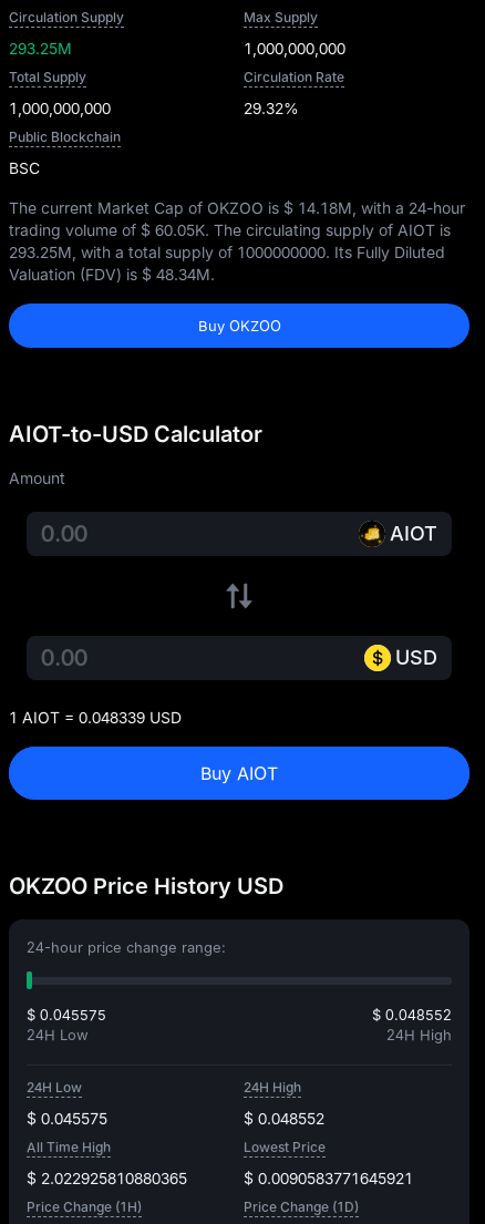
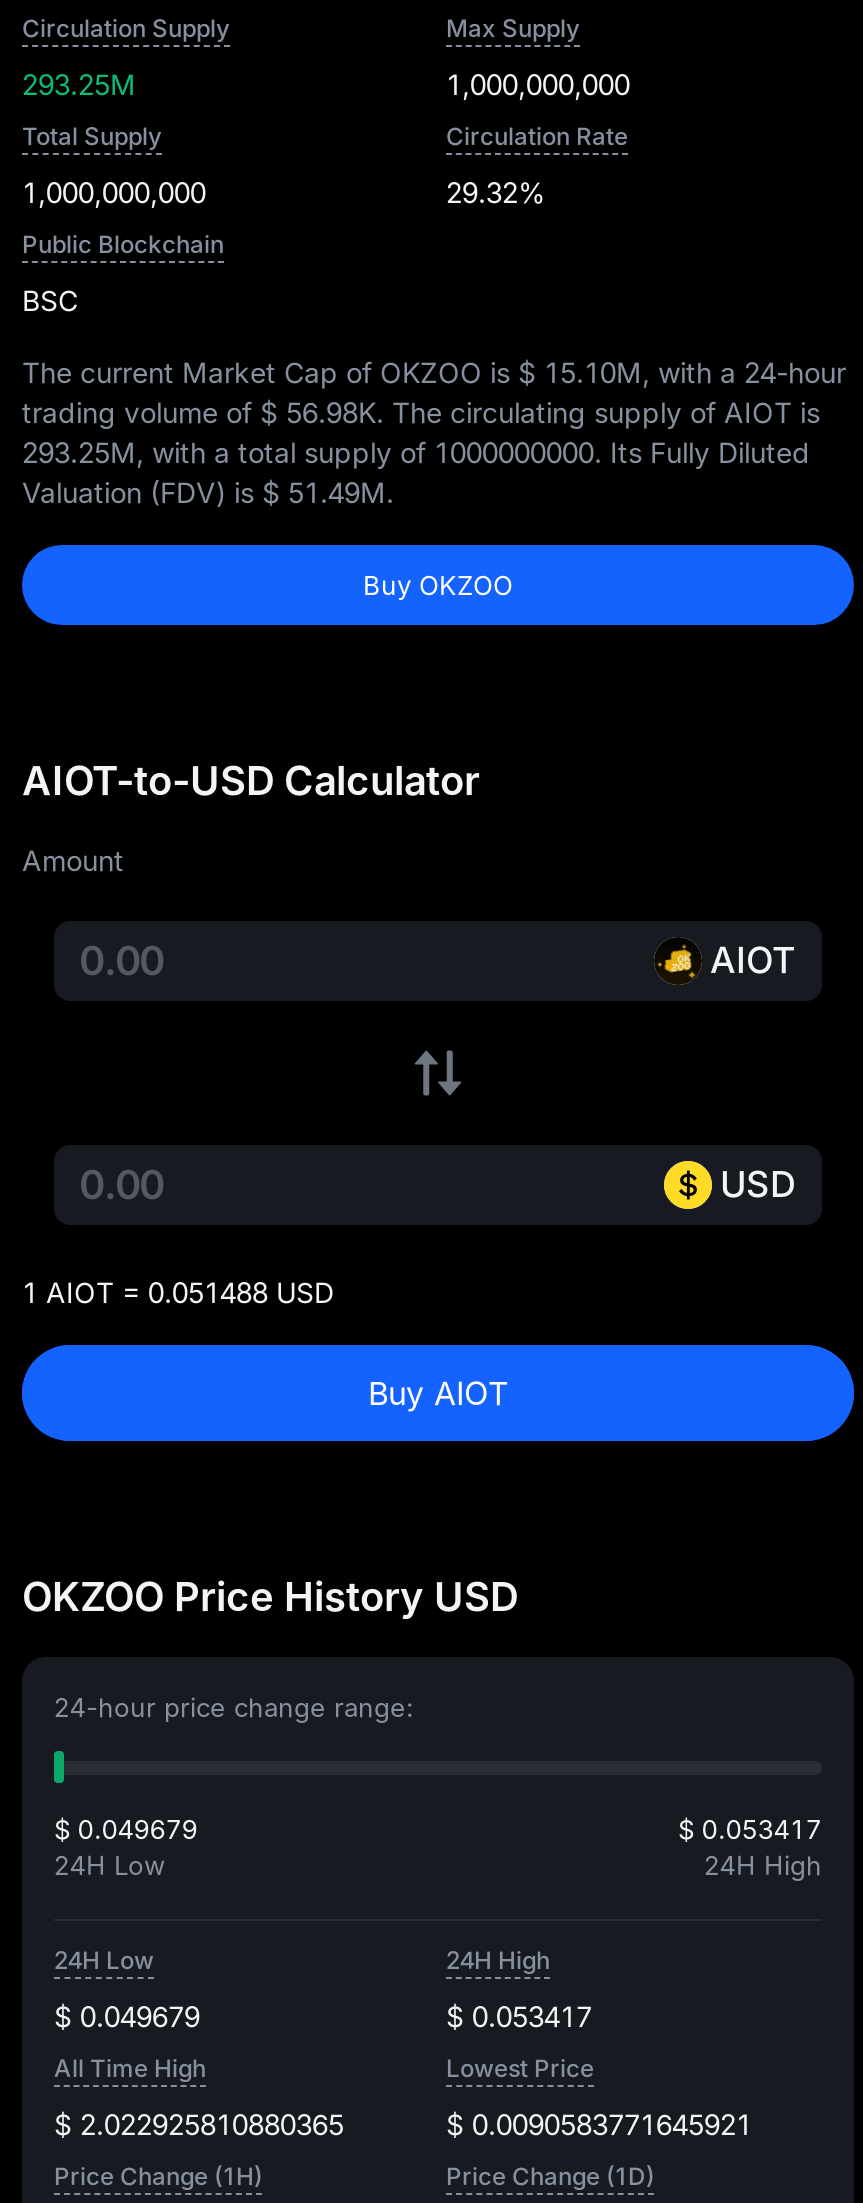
- The current Market Cap of OKZOO is $ 14.18M, with a 24-hour
+ The current Market Cap of OKZOO is $ 15.10M, with a 24-hour

- trading volume of $ 60.05K. The circulating supply of AIOT is
+ trading volume of $ 56.98K. The circulating supply of AIOT is

- Valuation (FDV) is $ 48.34M.
+ Valuation (FDV) is $ 51.49M.

- 1 AIOT = 0.048339 USD
+ 1 AIOT = 0.051488 USD

- $ 0.045575
+ $ 0.049679

- $ 0.048552
+ $ 0.053417

- $ 0.045575
+ $ 0.049679

- $ 0.048552
+ $ 0.053417
